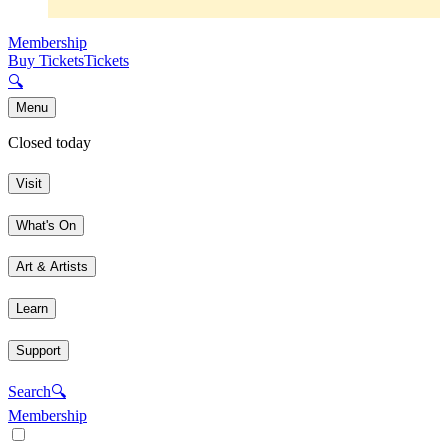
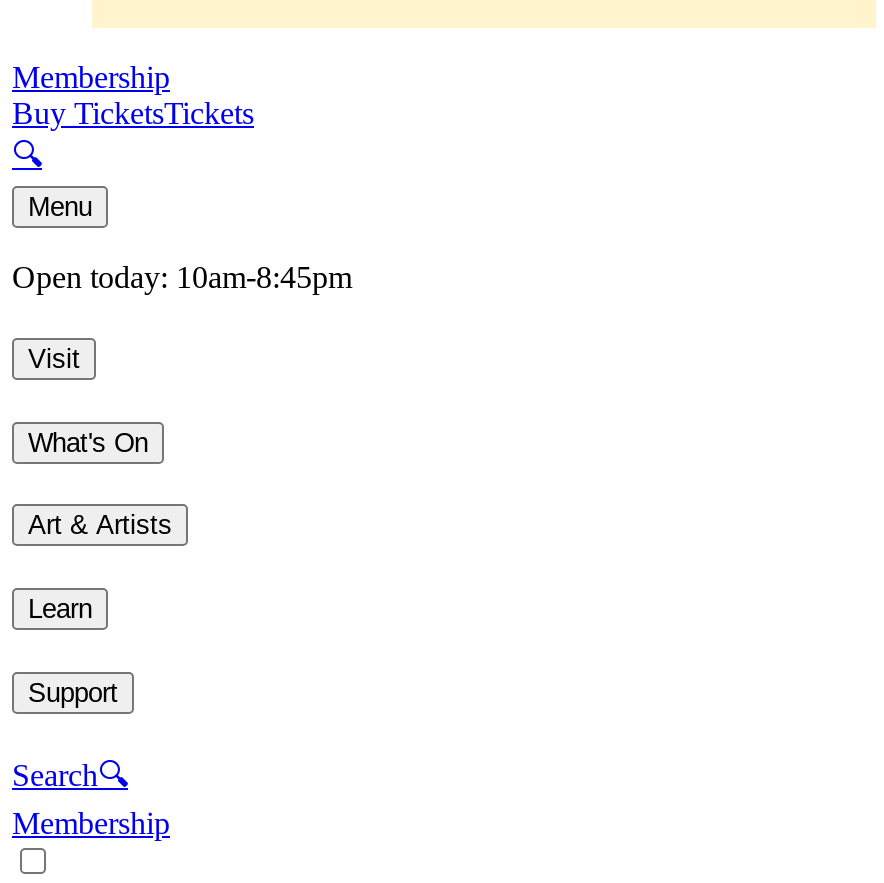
- Closed today
+ Open today: 10am-8:45pm
